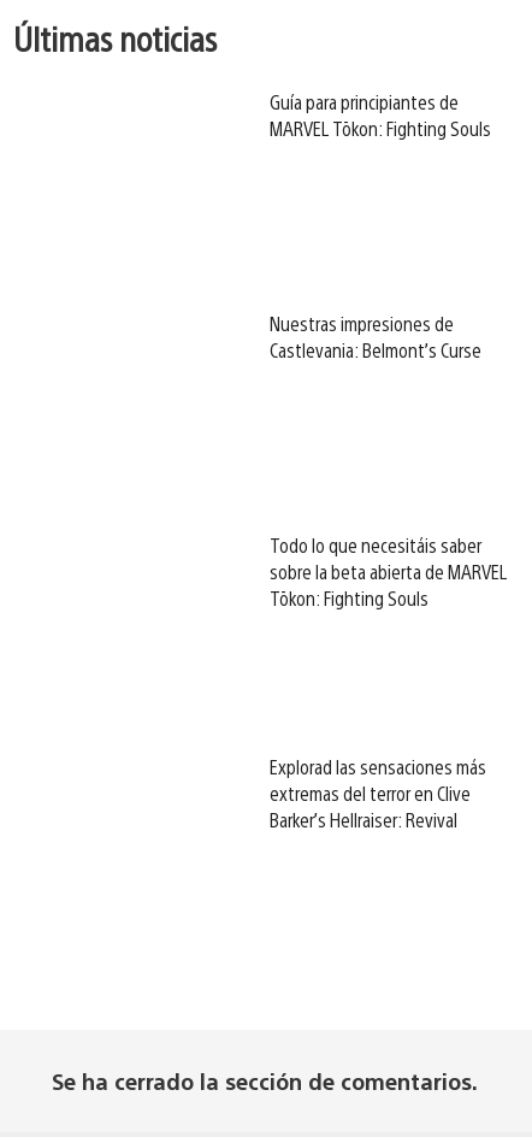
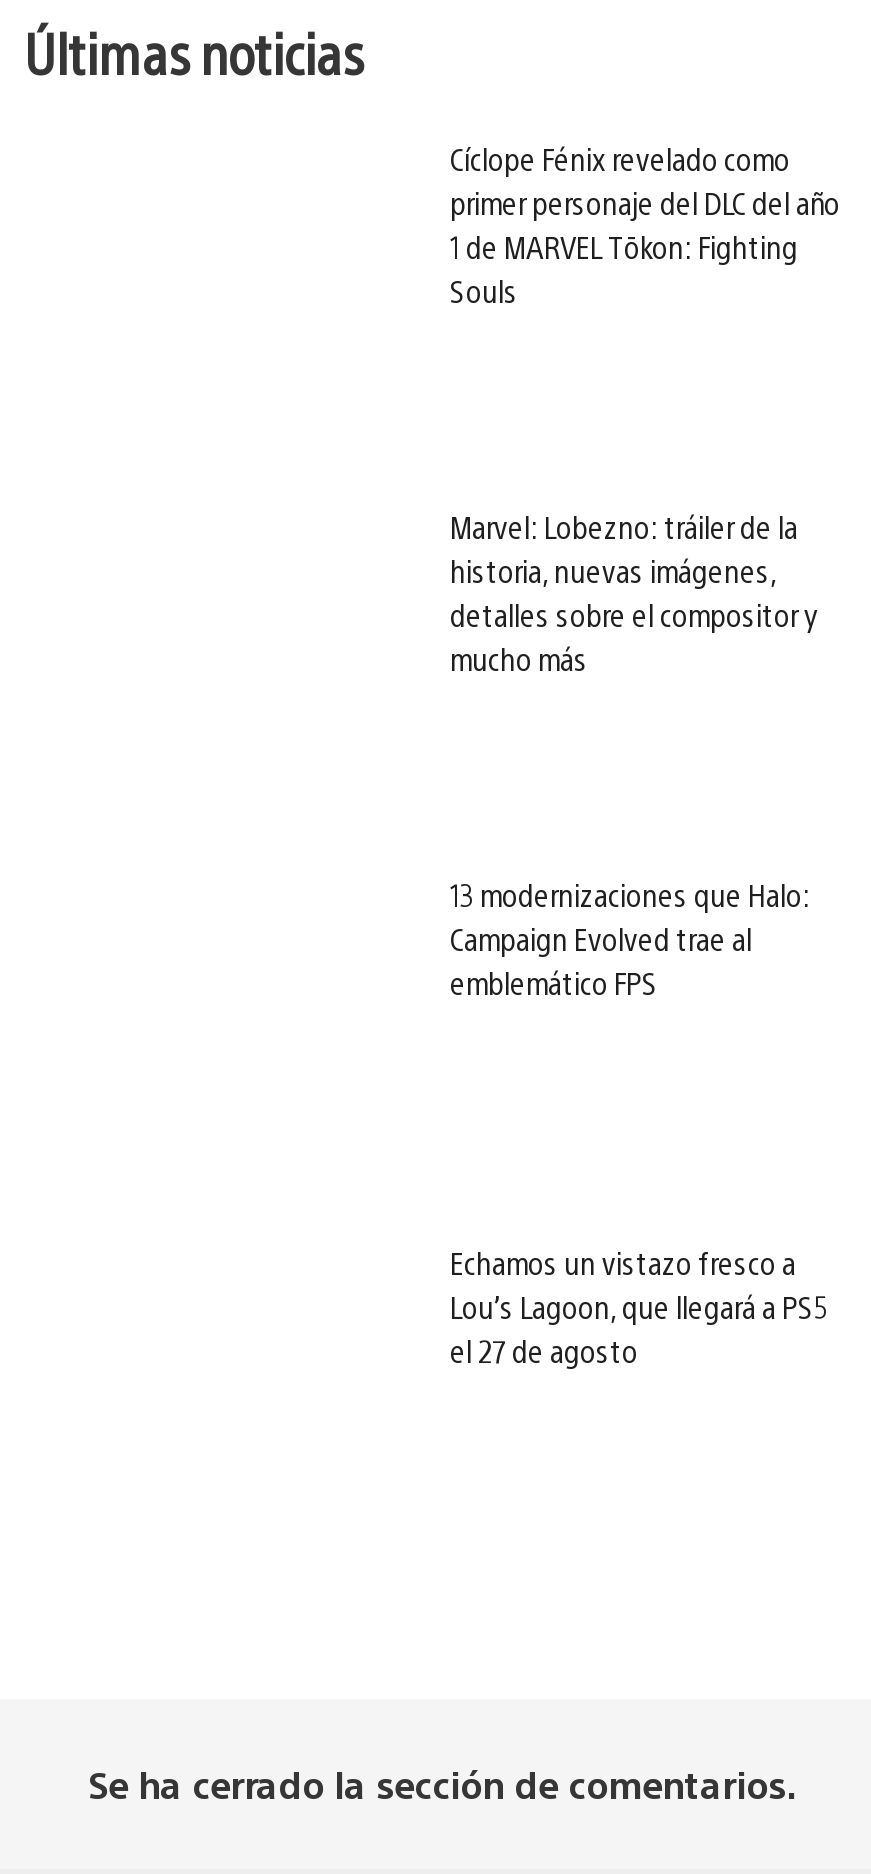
- Guía para principiantes de
- MARVEL Tōkon: Fighting Souls
+ Cíclope Fénix revelado como
+ primer personaje del DLC del año
+ 1 de MARVEL Tōkon: Fighting
+ Souls

- Nuestras impresiones de
- Castlevania: Belmont’s Curse
+ Marvel: Lobezno: tráiler de la
+ historia, nuevas imágenes,
+ detalles sobre el compositor y
+ mucho más

- Todo lo que necesitáis saber
- sobre la beta abierta de MARVEL
- Tōkon: Fighting Souls
+ 13 modernizaciones que Halo:
+ Campaign Evolved trae al
+ emblemático FPS

- Explorad las sensaciones más
- extremas del terror en Clive
- Barker’s Hellraiser: Revival
+ Echamos un vistazo fresco a
+ Lou’s Lagoon, que llegará a PS5
+ el 27 de agosto
